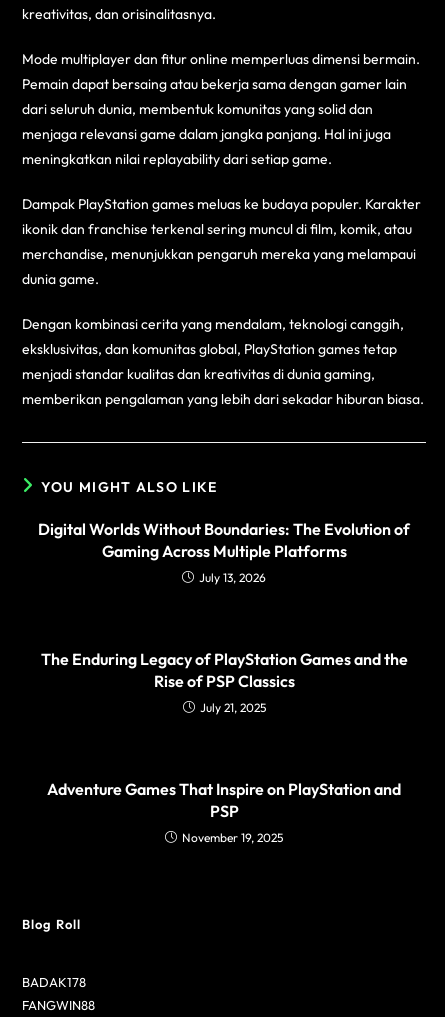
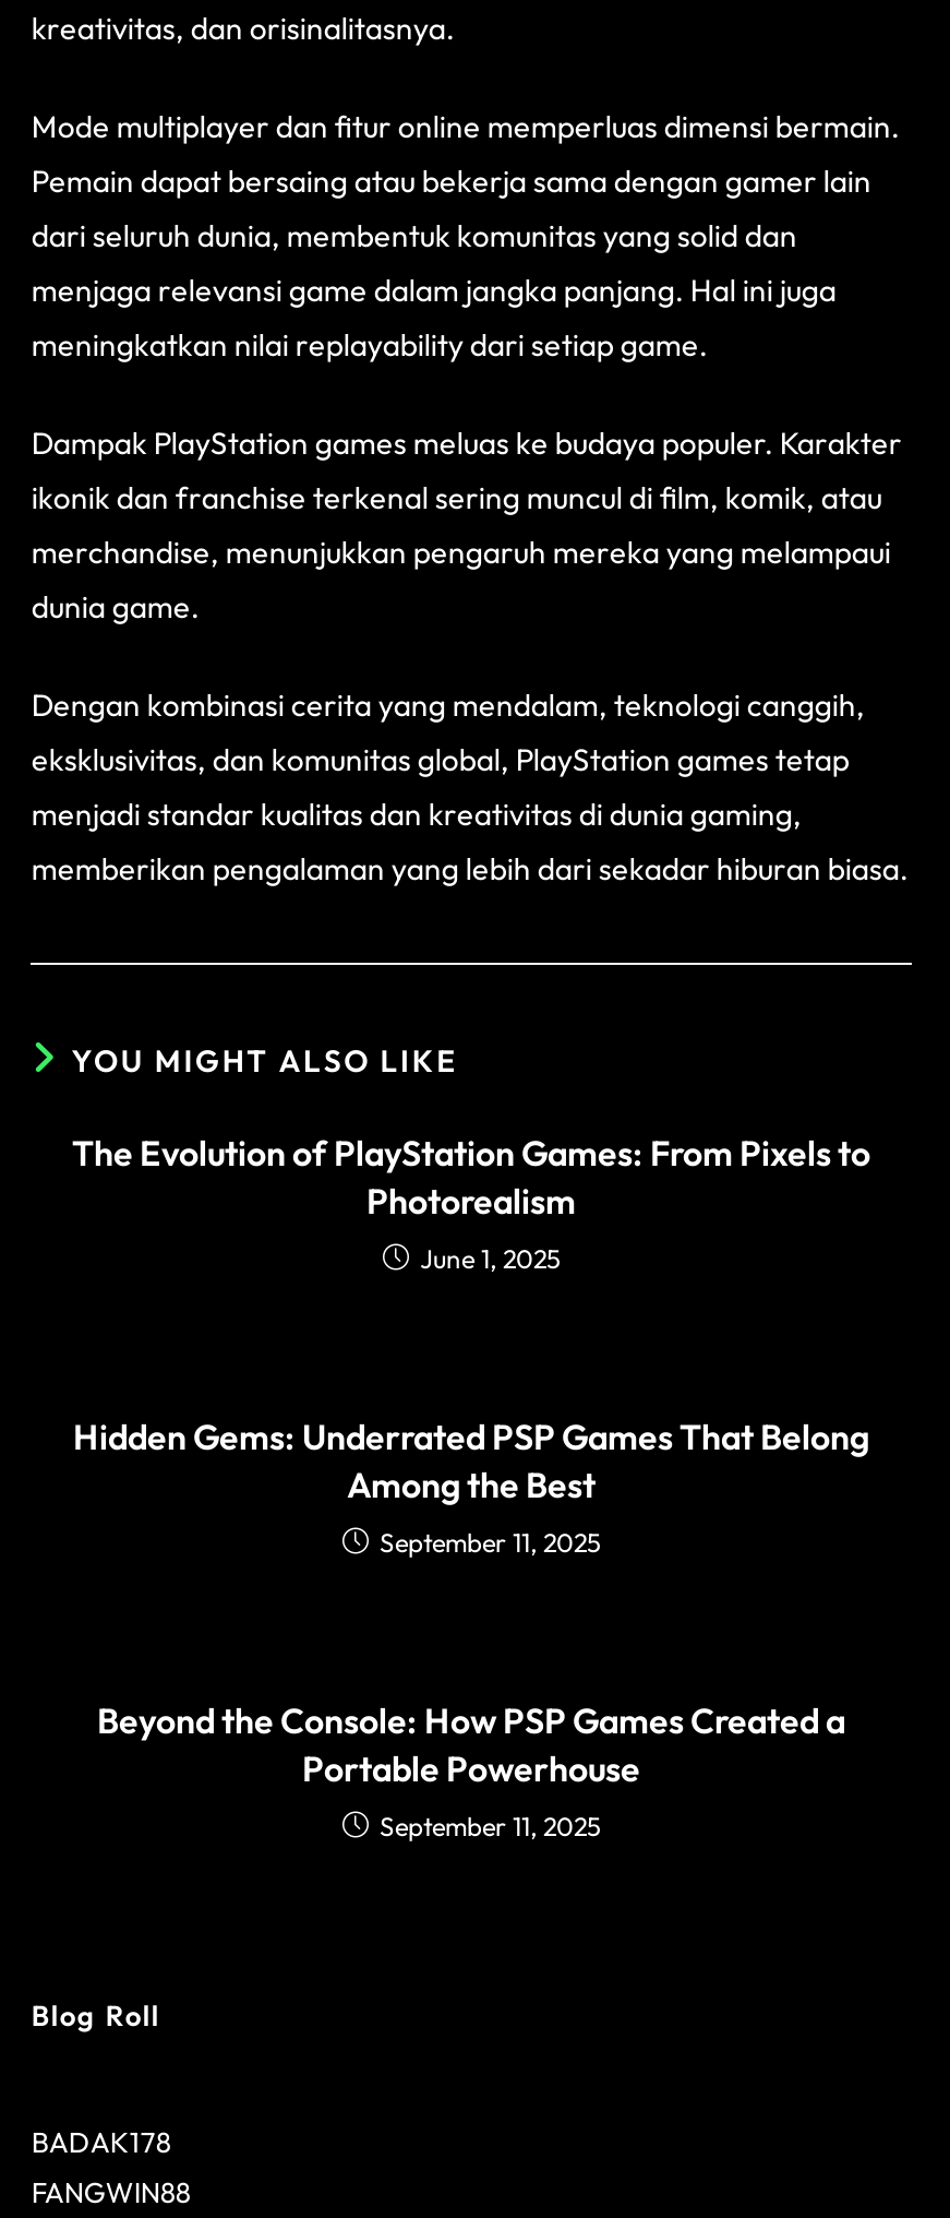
- Digital Worlds Without Boundaries: The Evolution of
- Gaming Across Multiple Platforms
- July 13, 2026
+ The Evolution of PlayStation Games: From Pixels to
+ Photorealism
+ June 1, 2025

- The Enduring Legacy of PlayStation Games and the
- Rise of PSP Classics
- July 21, 2025
+ Hidden Gems: Underrated PSP Games That Belong
+ Among the Best
+ September 11, 2025

- Adventure Games That Inspire on PlayStation and
- PSP
- November 19, 2025
+ Beyond the Console: How PSP Games Created a
+ Portable Powerhouse
+ September 11, 2025
